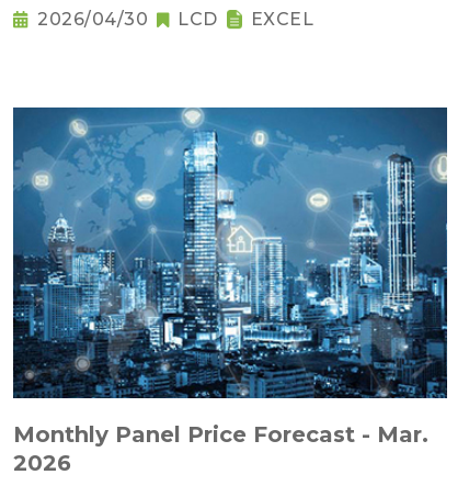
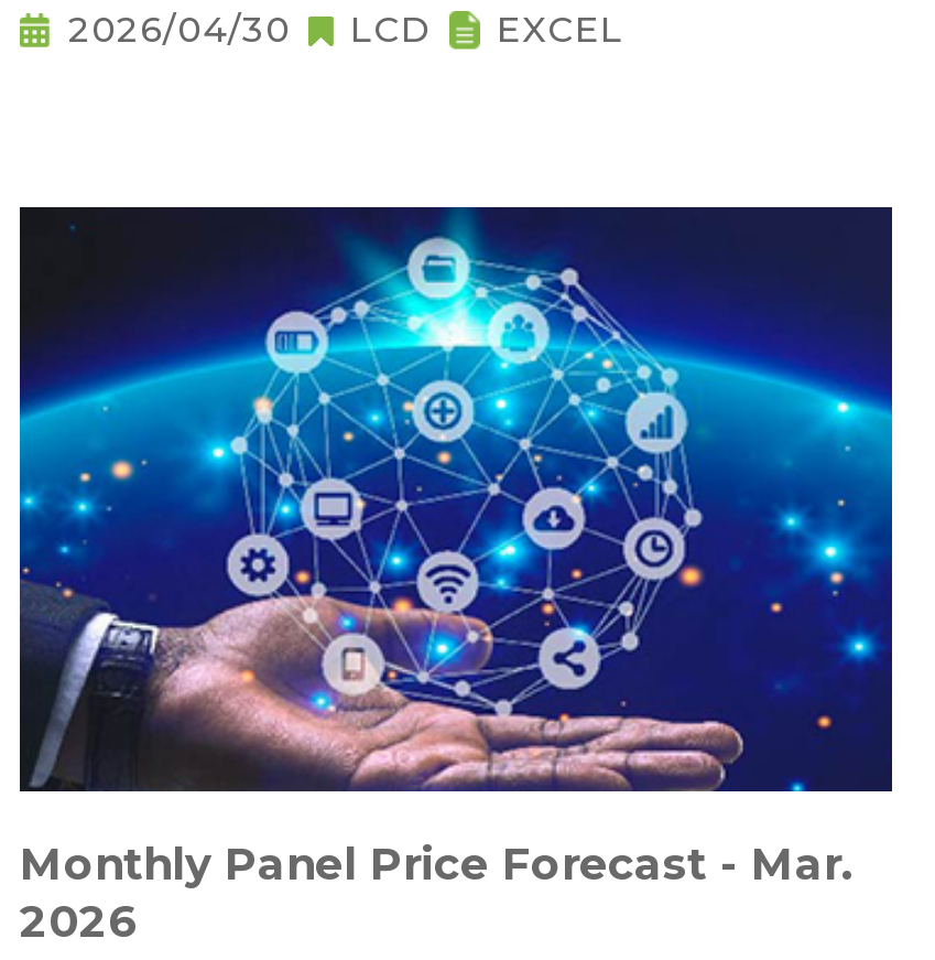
- [image]
+ [image]
